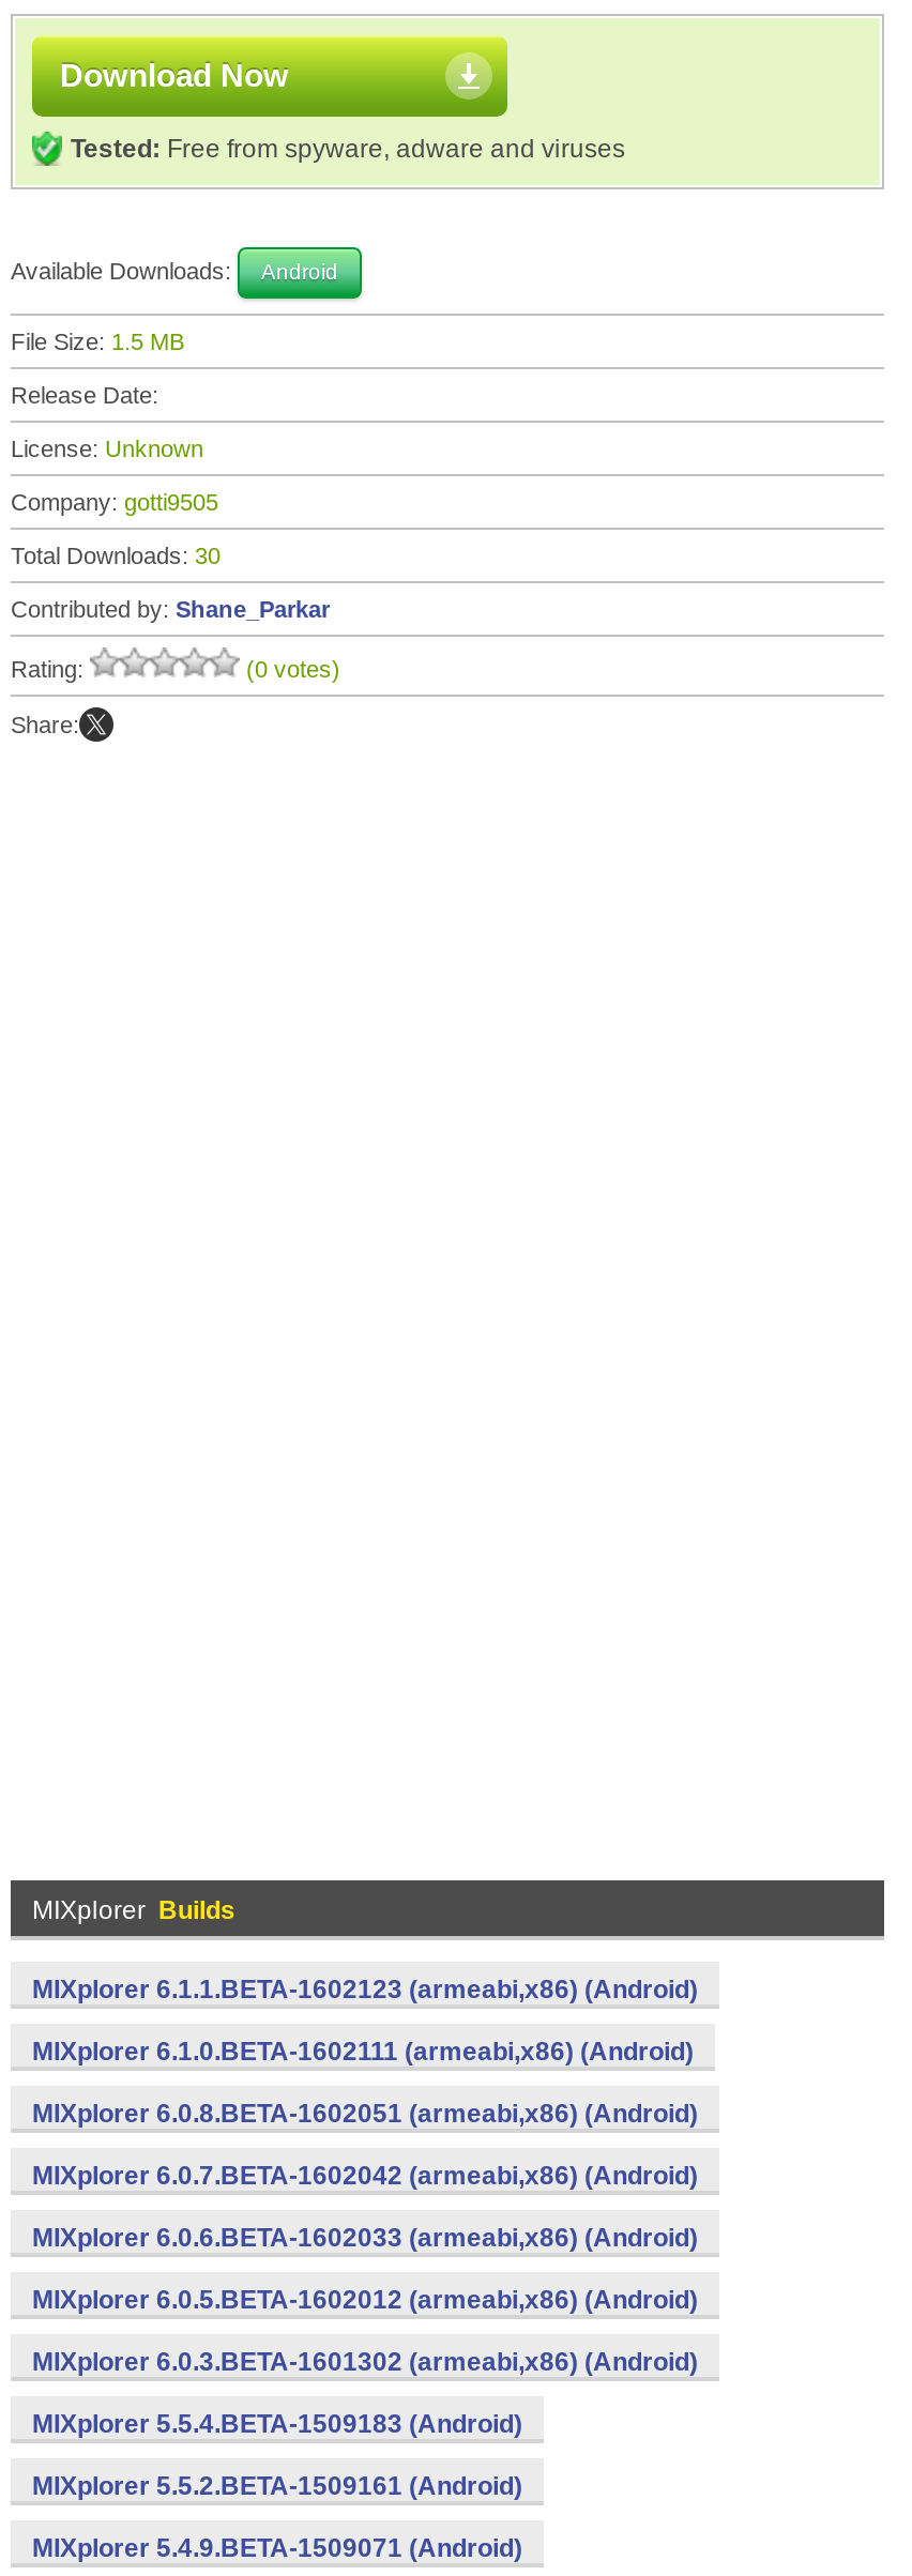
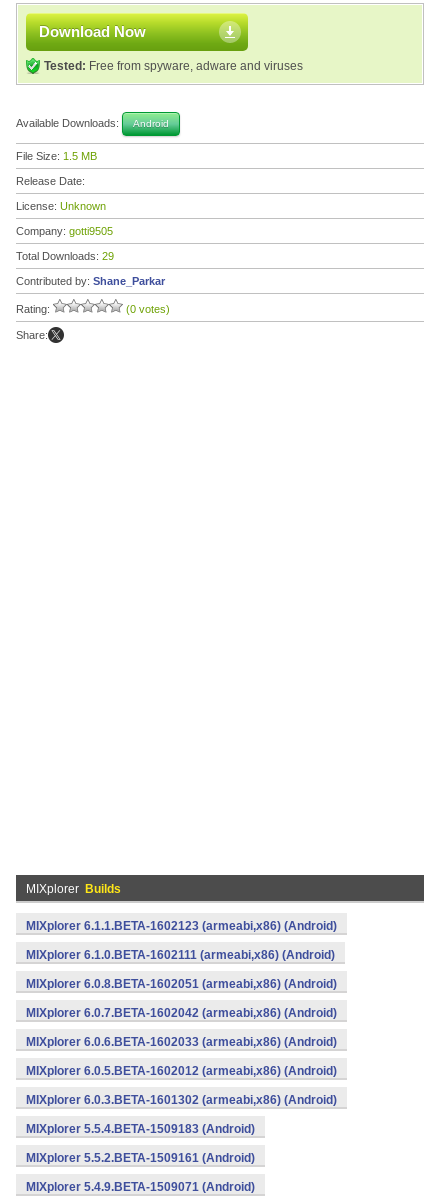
- Total Downloads: 30
+ Total Downloads: 29
